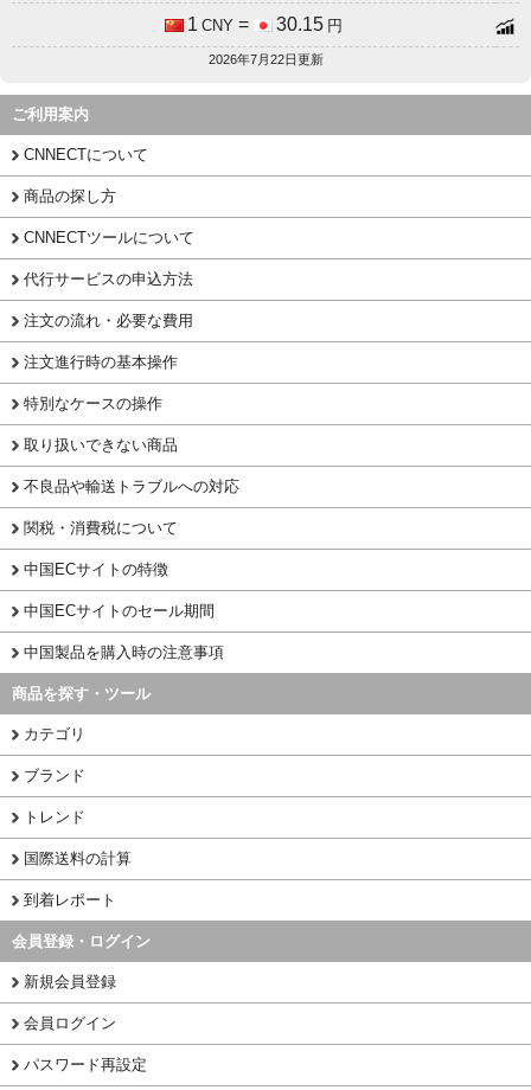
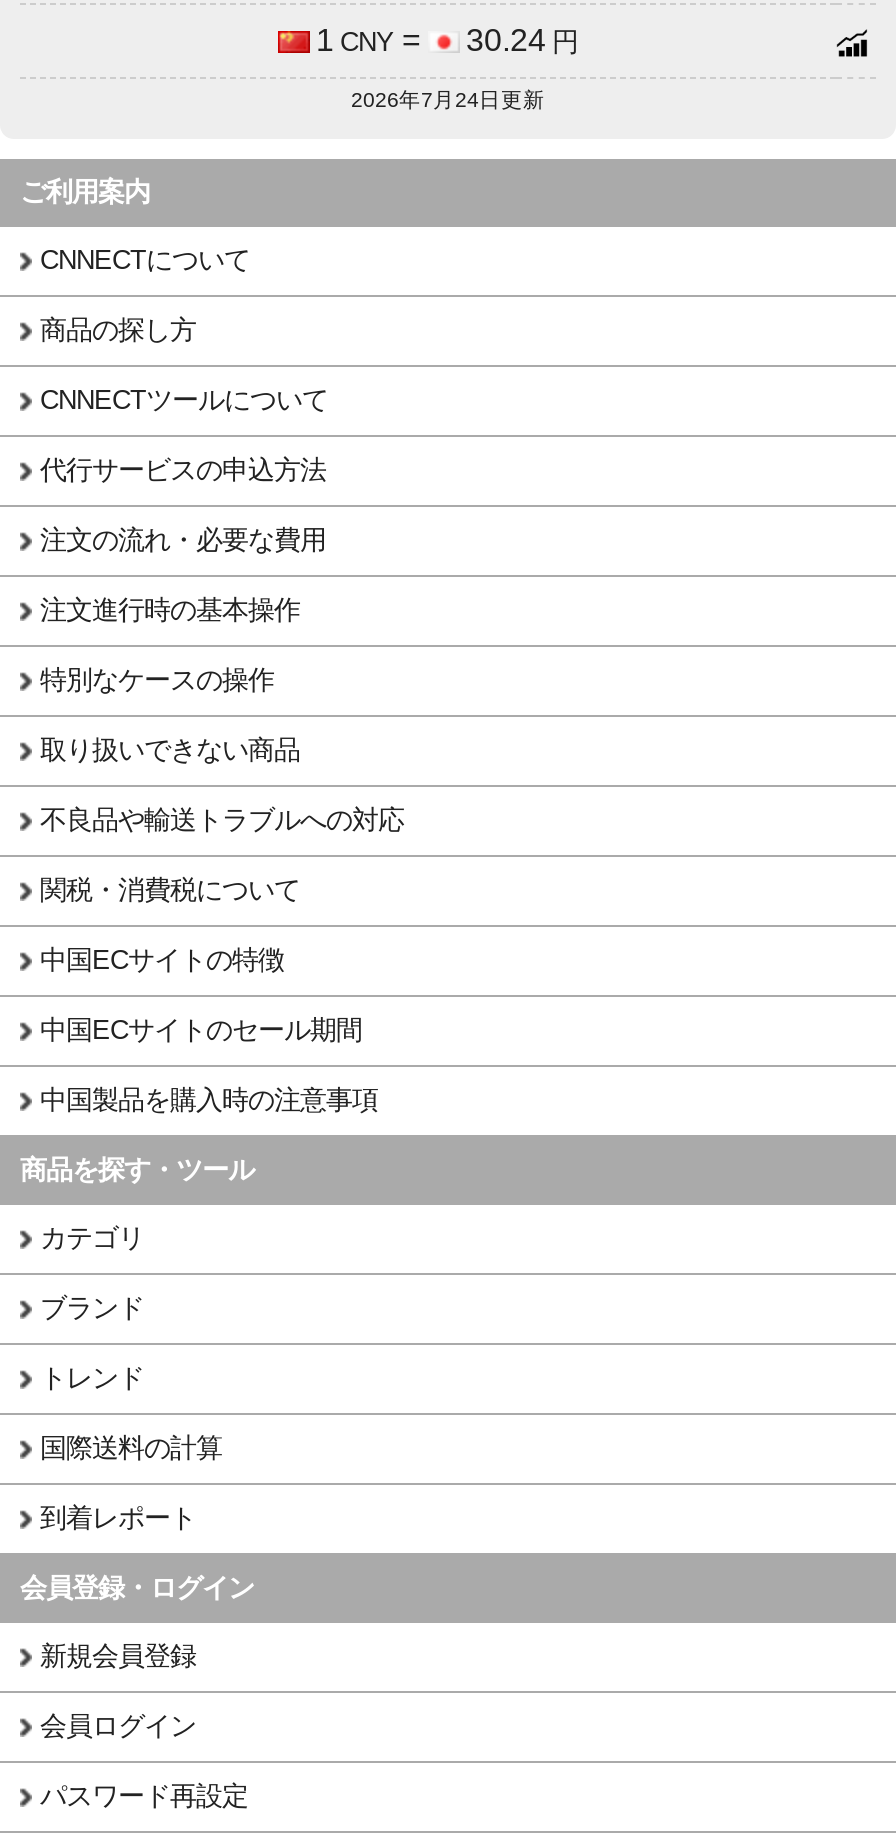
- 1 CNY = 30.15 円
+ 1 CNY = 30.24 円

- 2026年7月22日更新
+ 2026年7月24日更新
